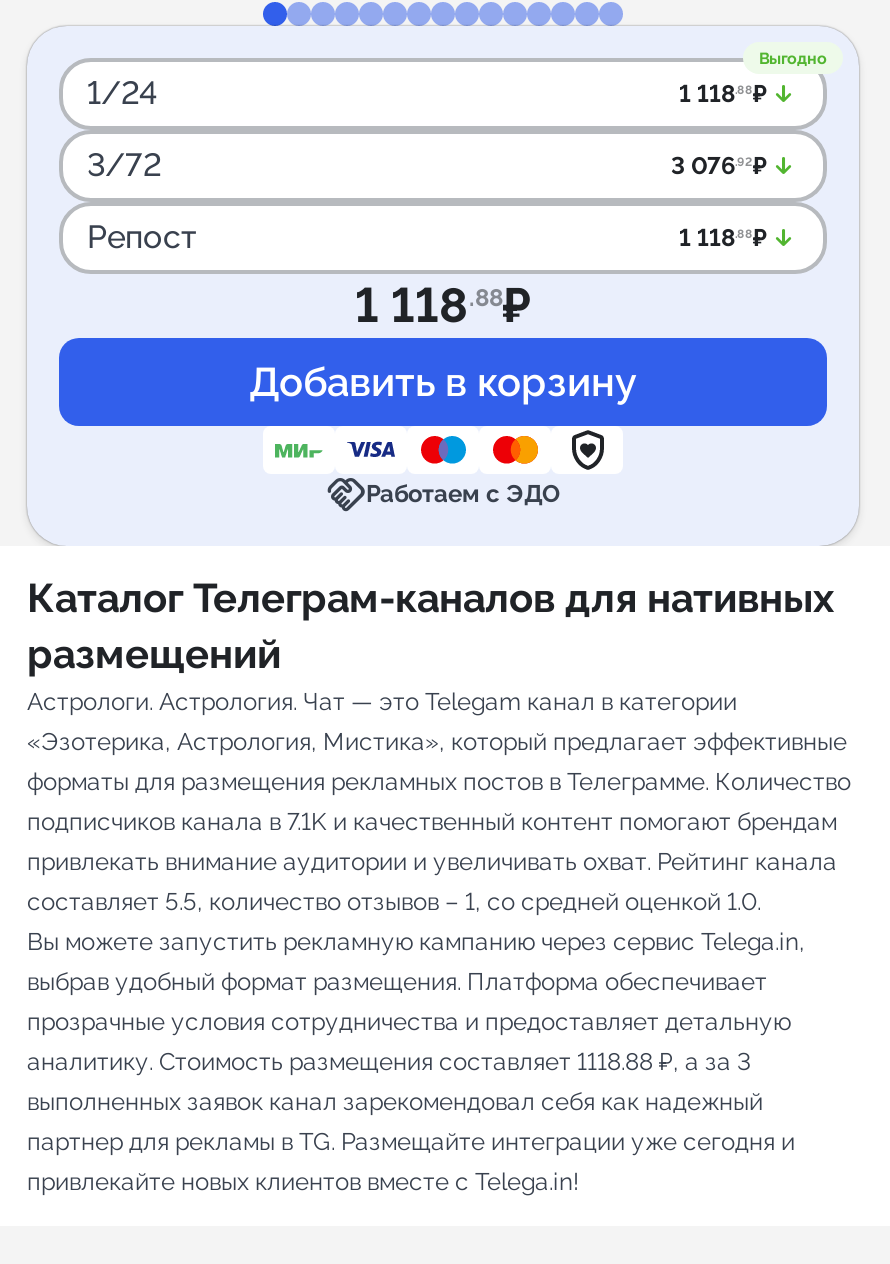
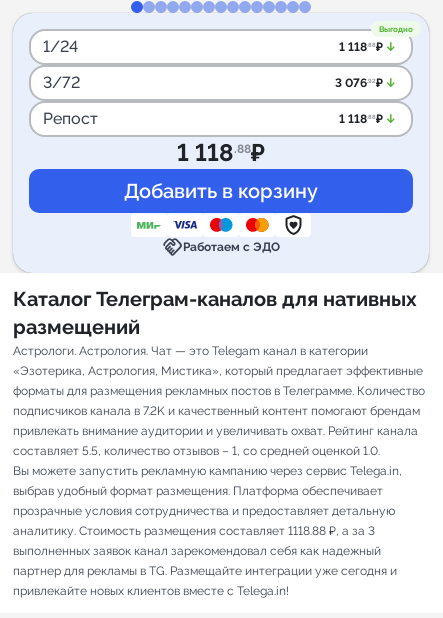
- подписчиков канала в 7.1K и качественный контент помогают брендам
+ подписчиков канала в 7.2K и качественный контент помогают брендам
